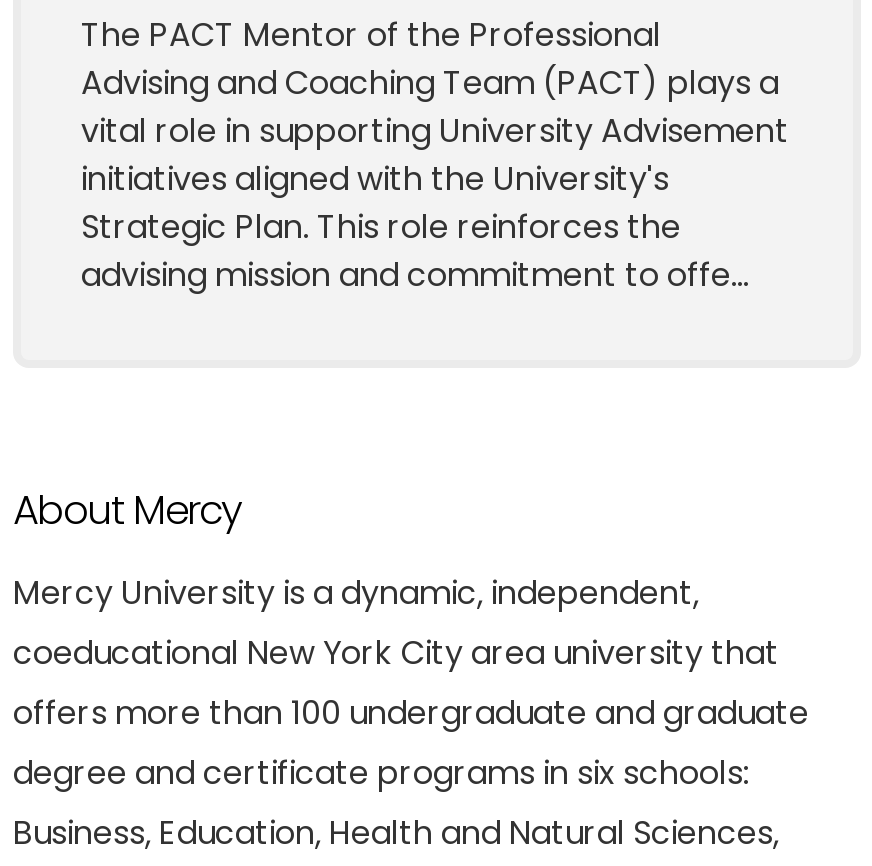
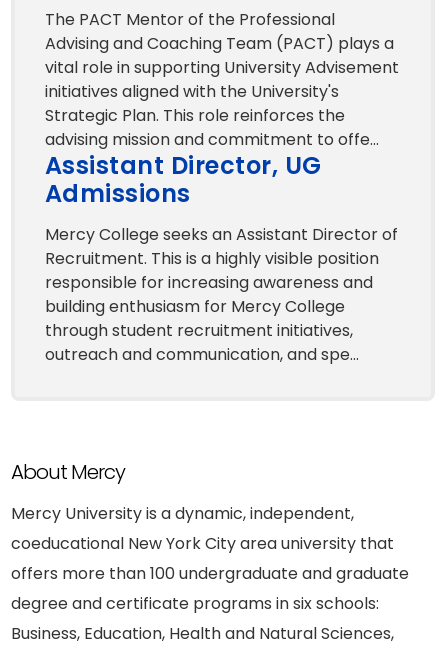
+ Assistant Director, UG
+ Admissions
+ Mercy College seeks an Assistant Director of
+ Recruitment. This is a highly visible position
+ responsible for increasing awareness and
+ building enthusiasm for Mercy College
+ through student recruitment initiatives,
+ outreach and communication, and spe...
